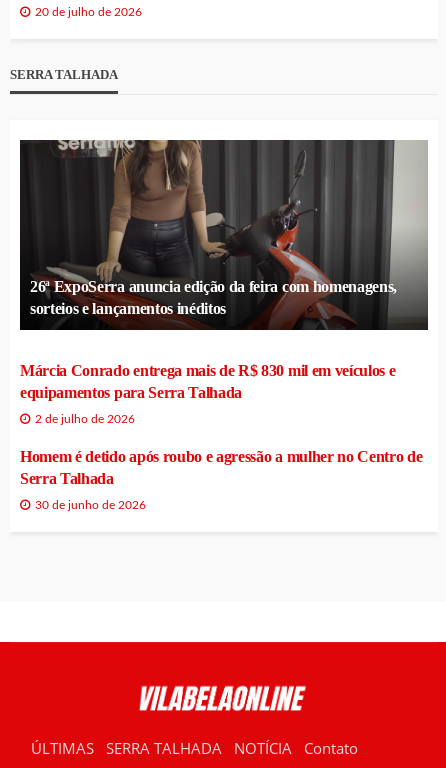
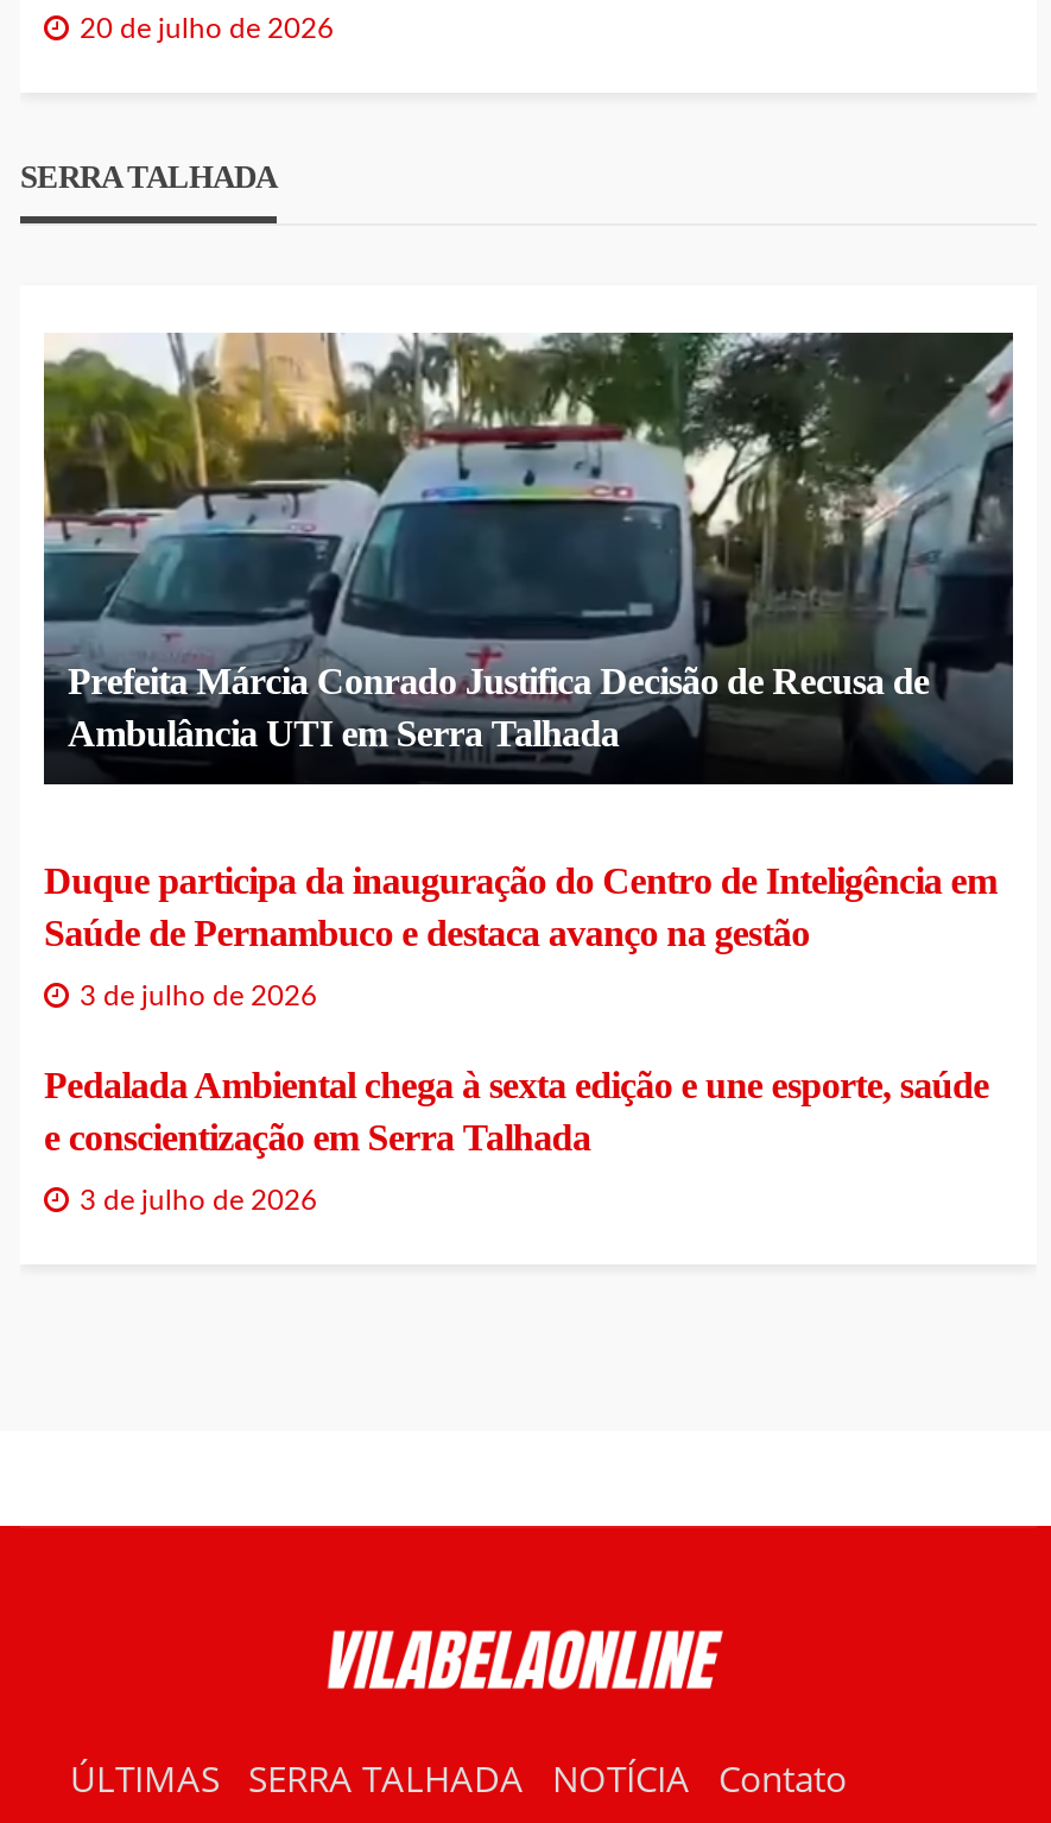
- [image]
- 26ª ExpoSerra anuncia edição da feira com homenagens,
- sorteios e lançamentos inéditos
+ [image]
+ Prefeita Márcia Conrado Justifica Decisão de Recusa de
+ Ambulância UTI em Serra Talhada

- Márcia Conrado entrega mais de R$ 830 mil em veículos e
- equipamentos para Serra Talhada
+ Duque participa da inauguração do Centro de Inteligência em
+ Saúde de Pernambuco e destaca avanço na gestão

- 2 de julho de 2026
+ 3 de julho de 2026

- Homem é detido após roubo e agressão a mulher no Centro de
- Serra Talhada
+ Pedalada Ambiental chega à sexta edição e une esporte, saúde
+ e conscientização em Serra Talhada

- 30 de junho de 2026
+ 3 de julho de 2026
